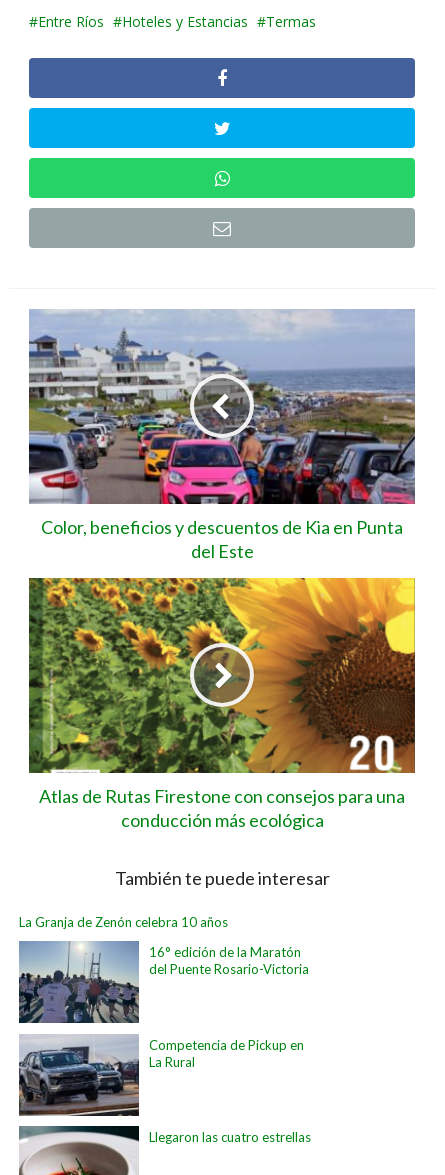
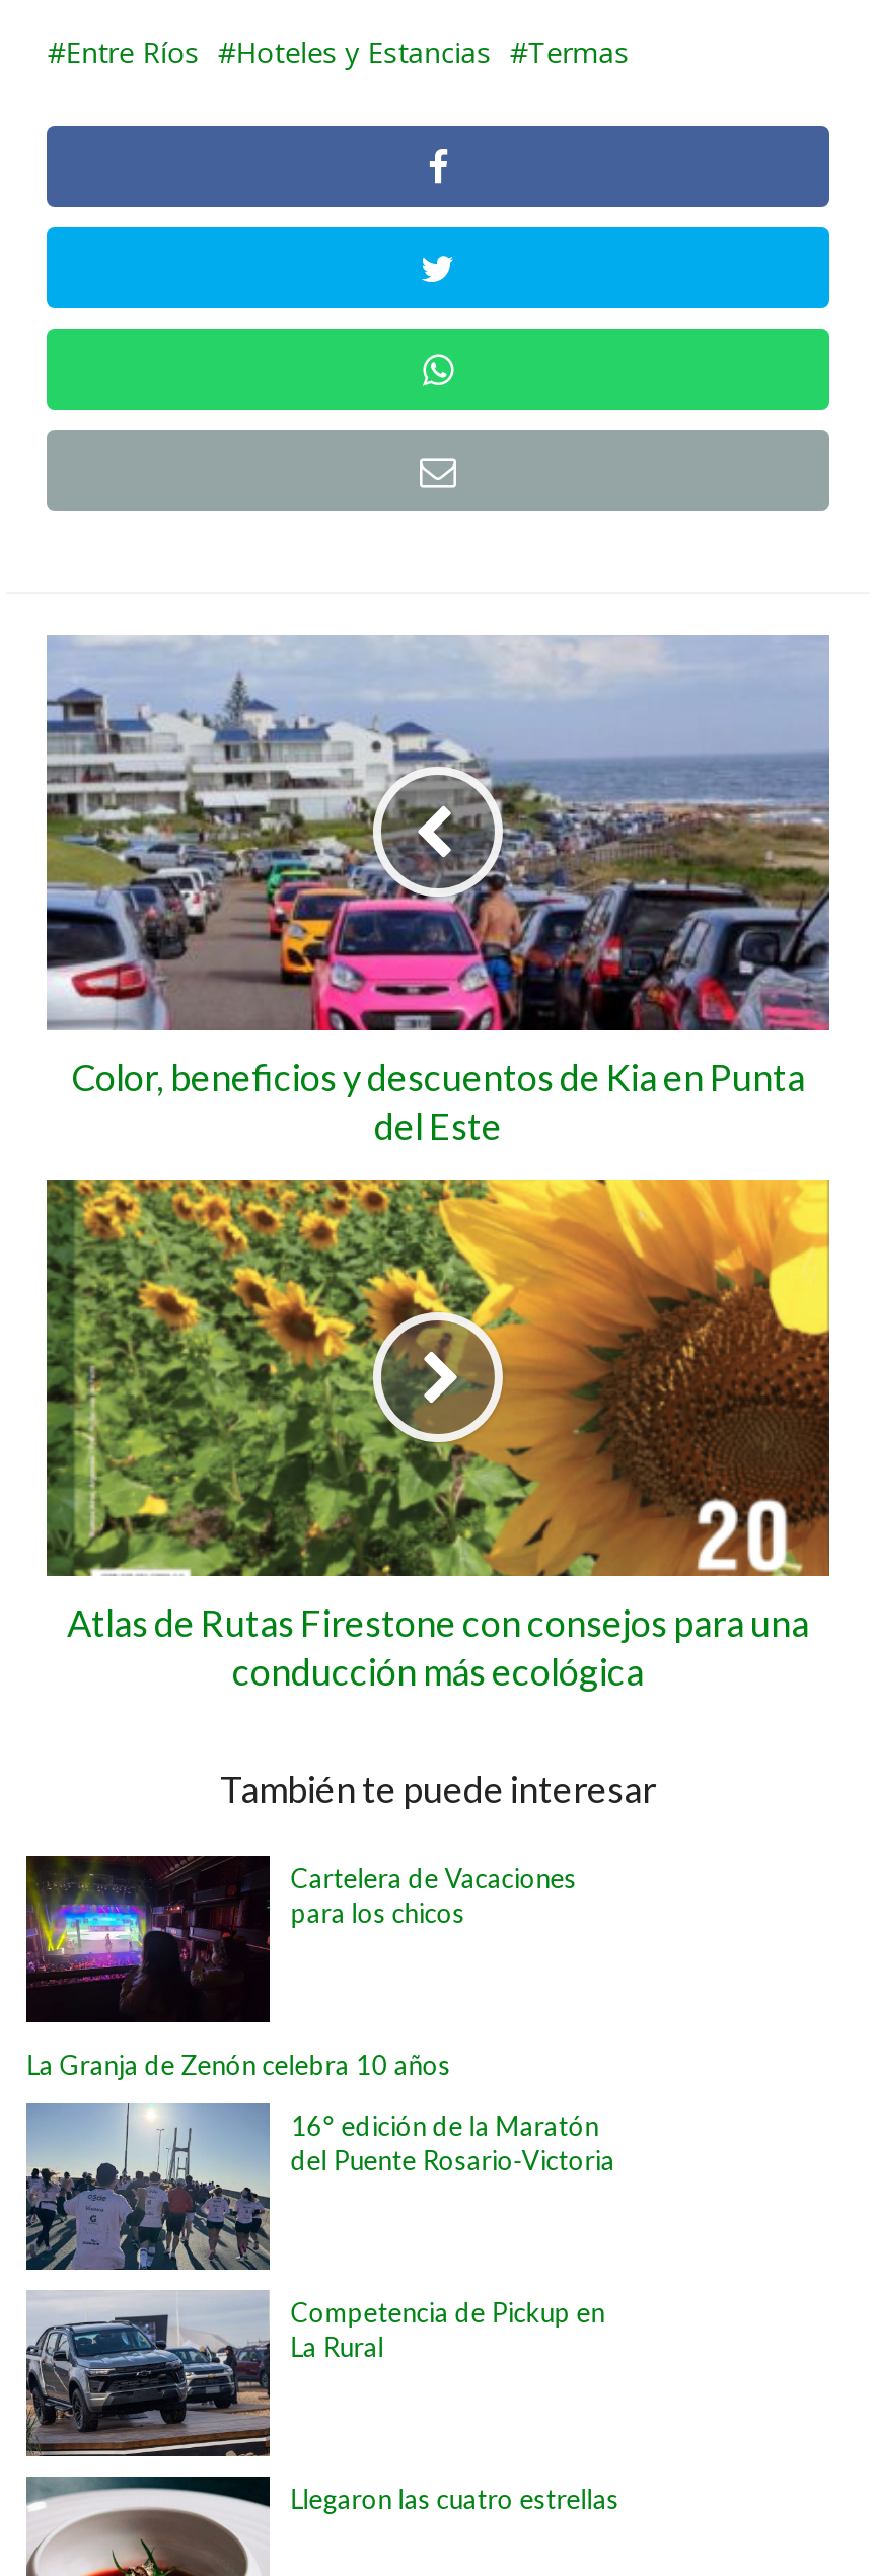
+ [image]
+ Cartelera de Vacaciones
+ para los chicos
